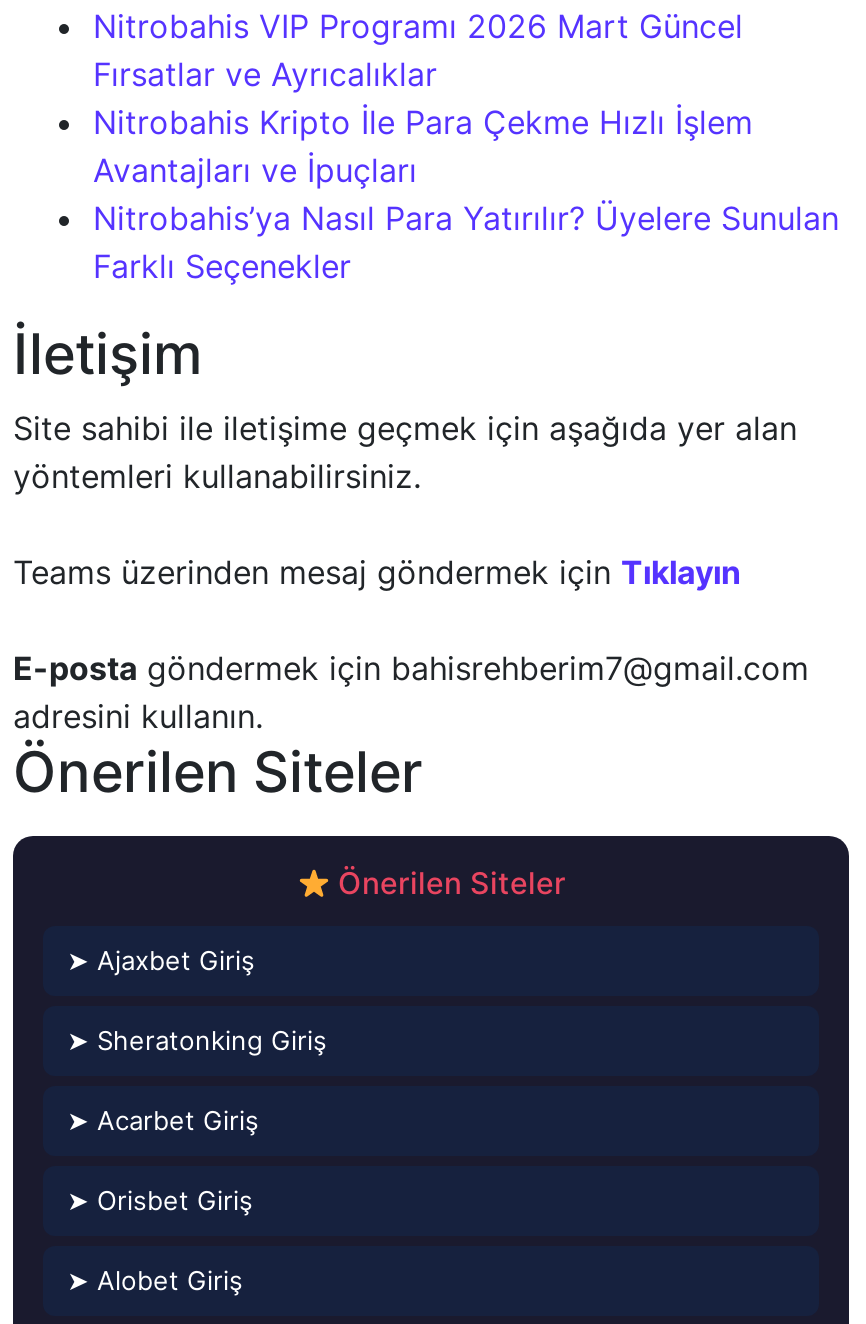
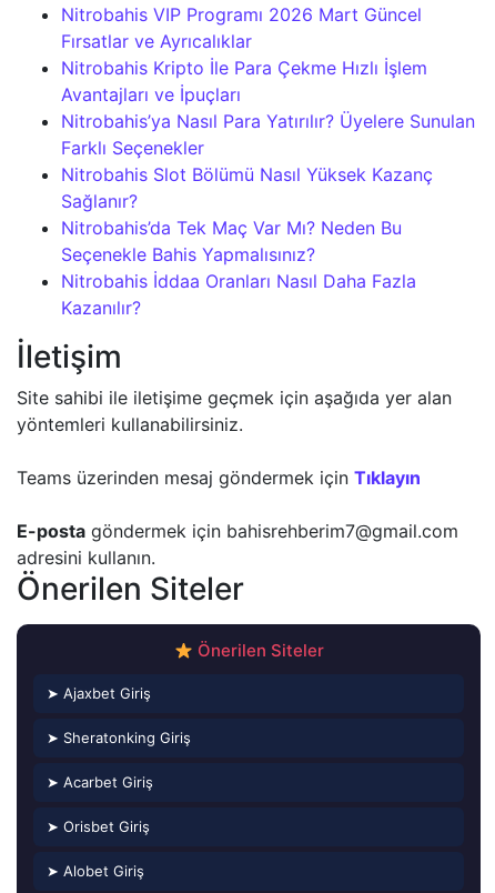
+ Nitrobahis Slot Bölümü Nasıl Yüksek Kazanç
+ Sağlanır?
+ Nitrobahis’da Tek Maç Var Mı? Neden Bu
+ Seçenekle Bahis Yapmalısınız?
+ Nitrobahis İddaa Oranları Nasıl Daha Fazla
+ Kazanılır?
